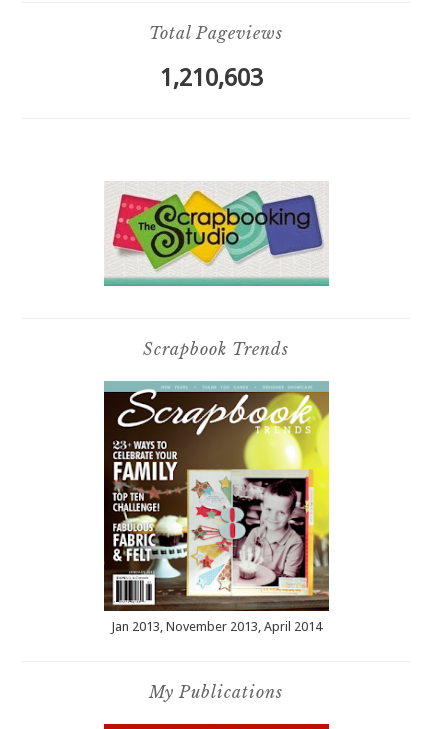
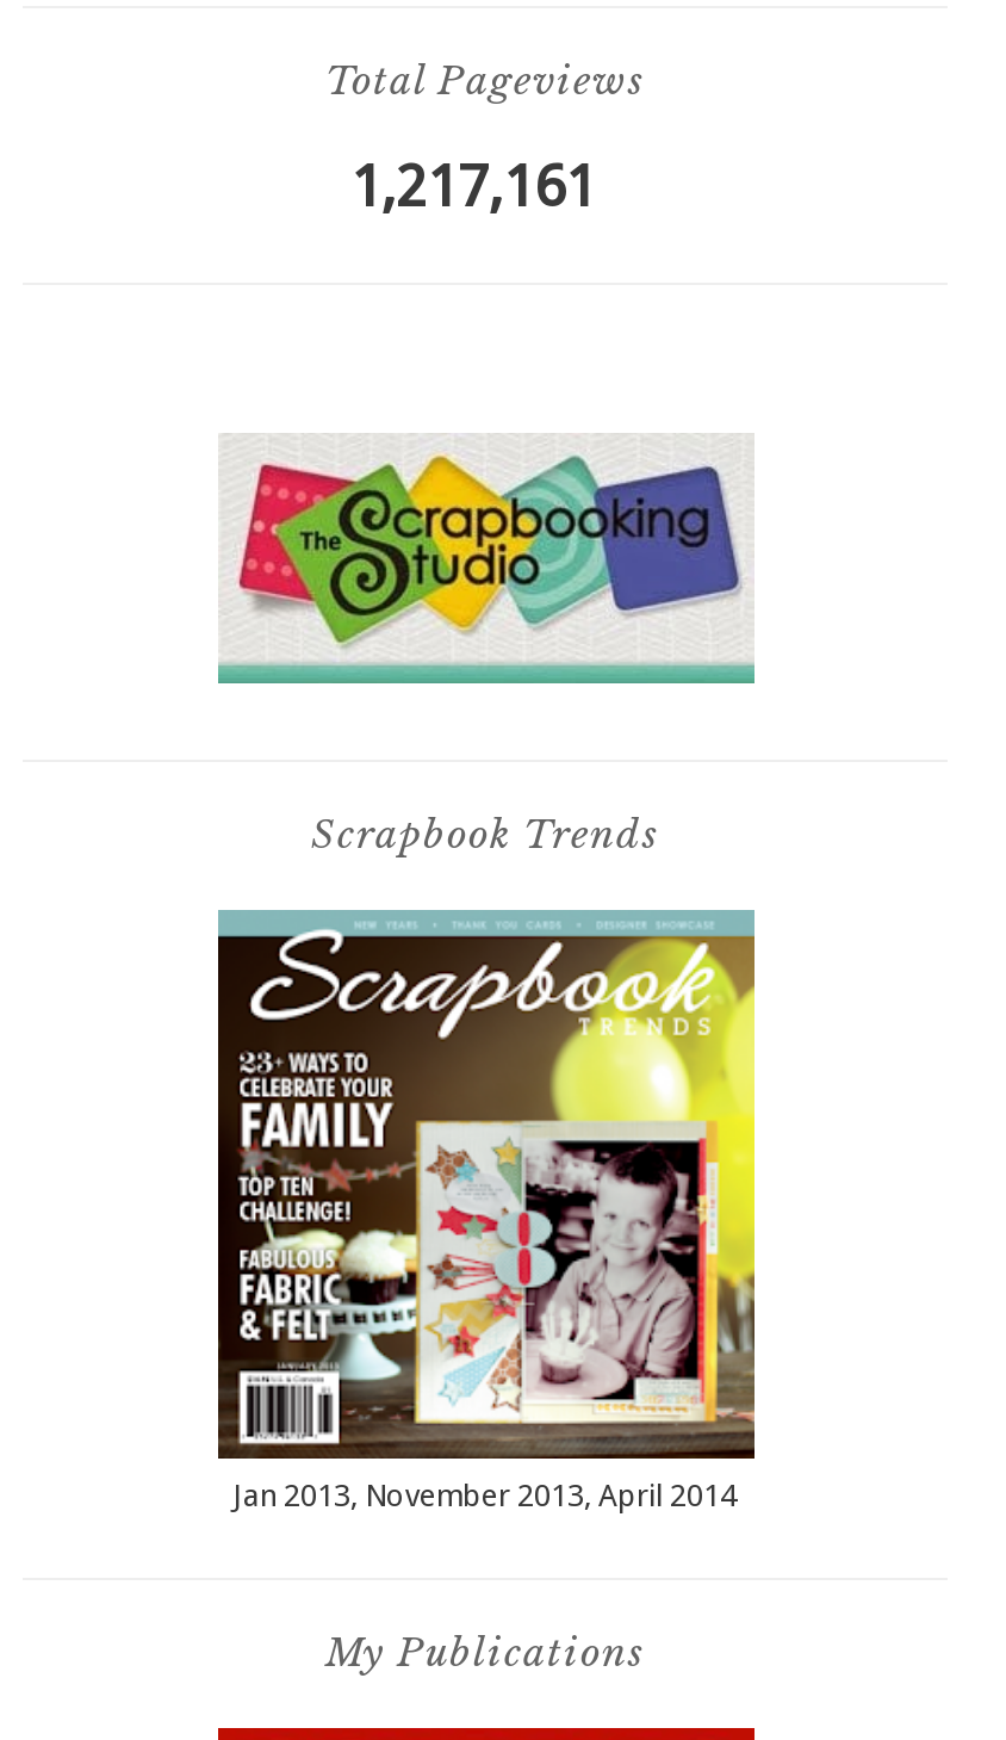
- 1,210,603
+ 1,217,161
